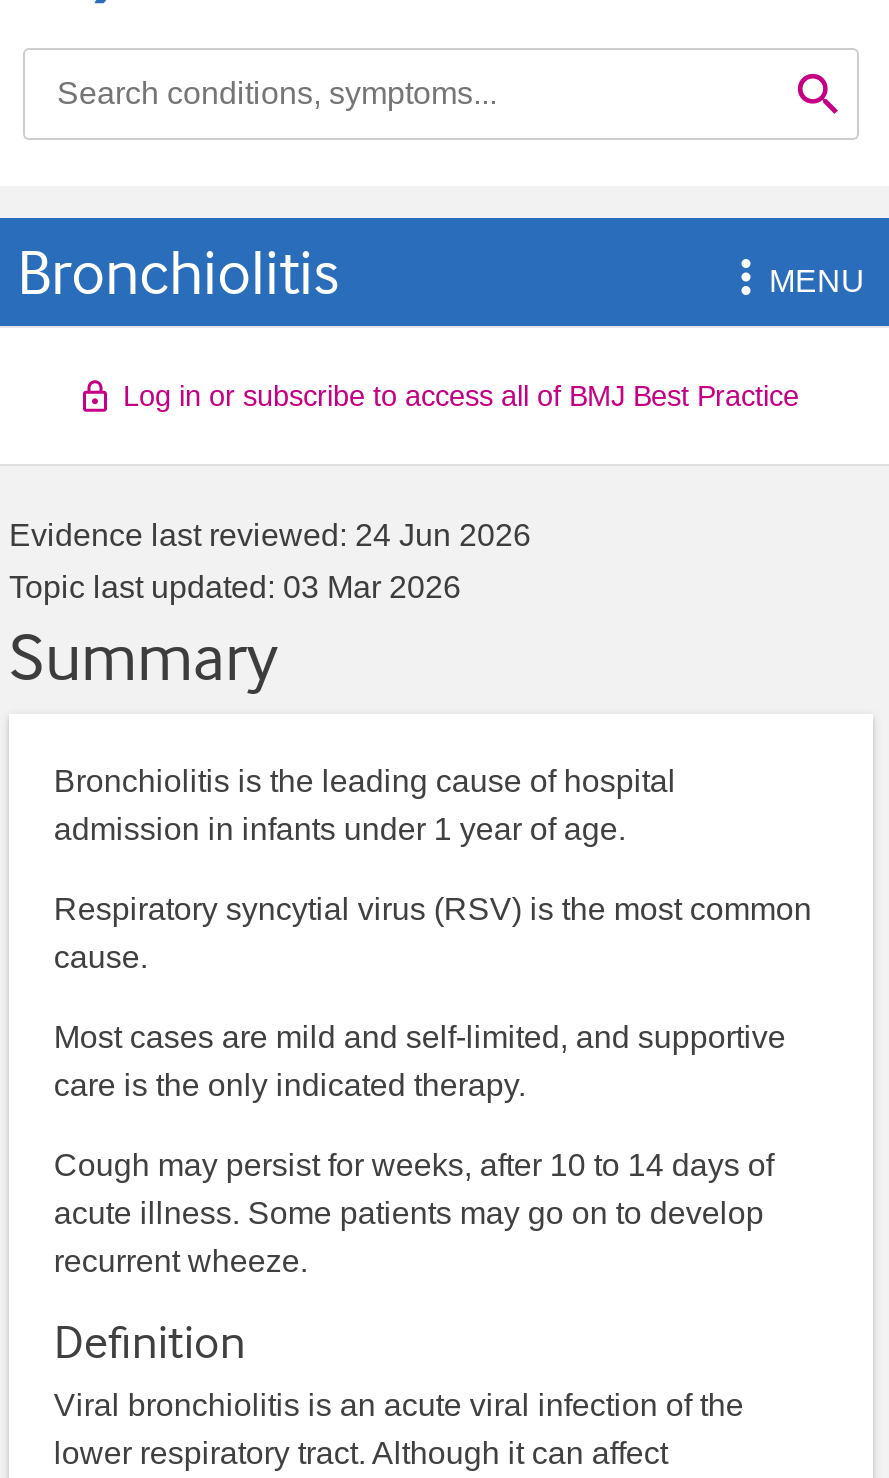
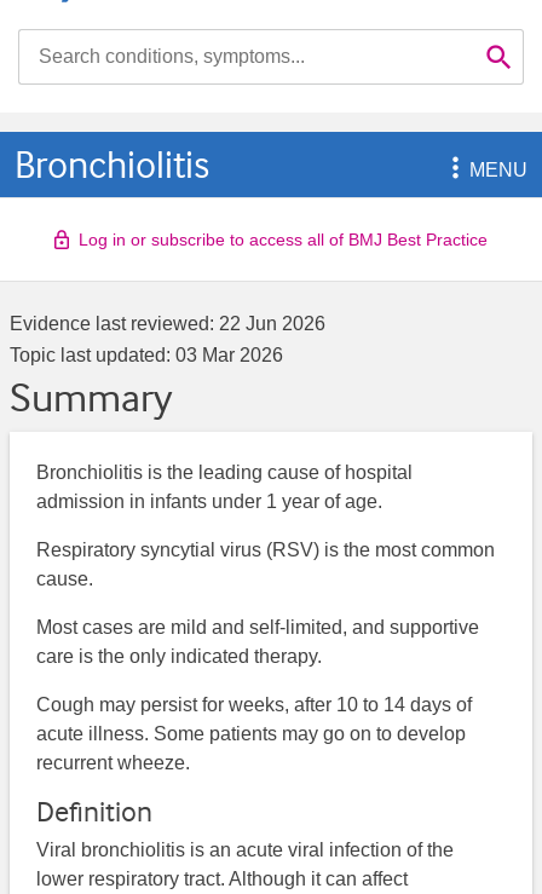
- Evidence last reviewed: 24 Jun 2026
+ Evidence last reviewed: 22 Jun 2026
